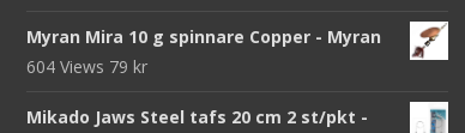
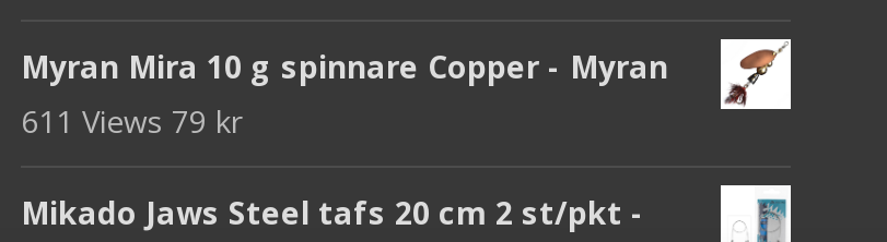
- 604 Views 79 kr
+ 611 Views 79 kr
